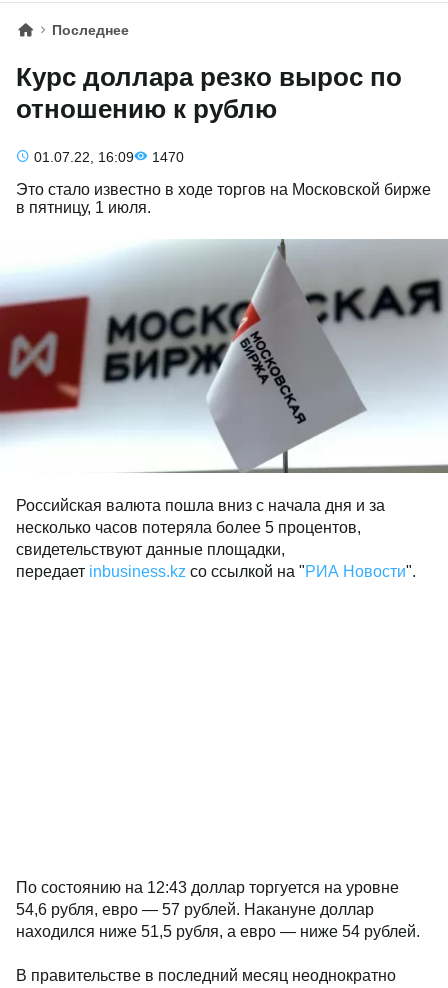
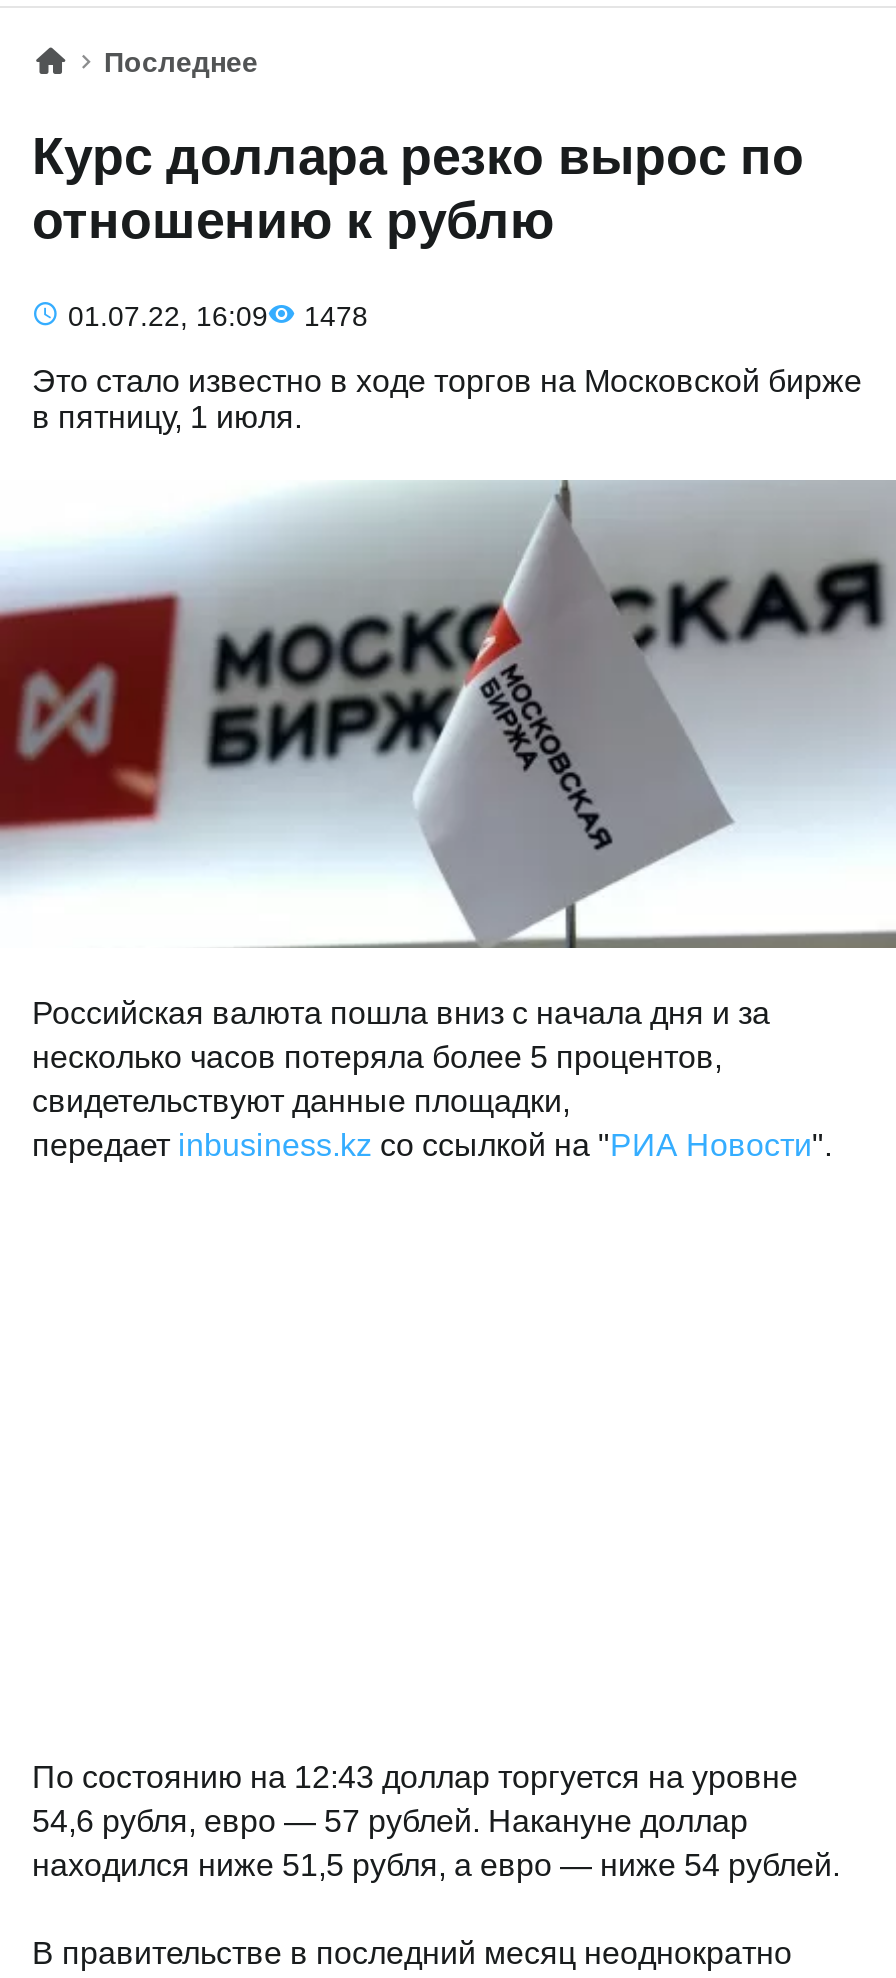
- 01.07.22, 16:09 1470
+ 01.07.22, 16:09 1478
